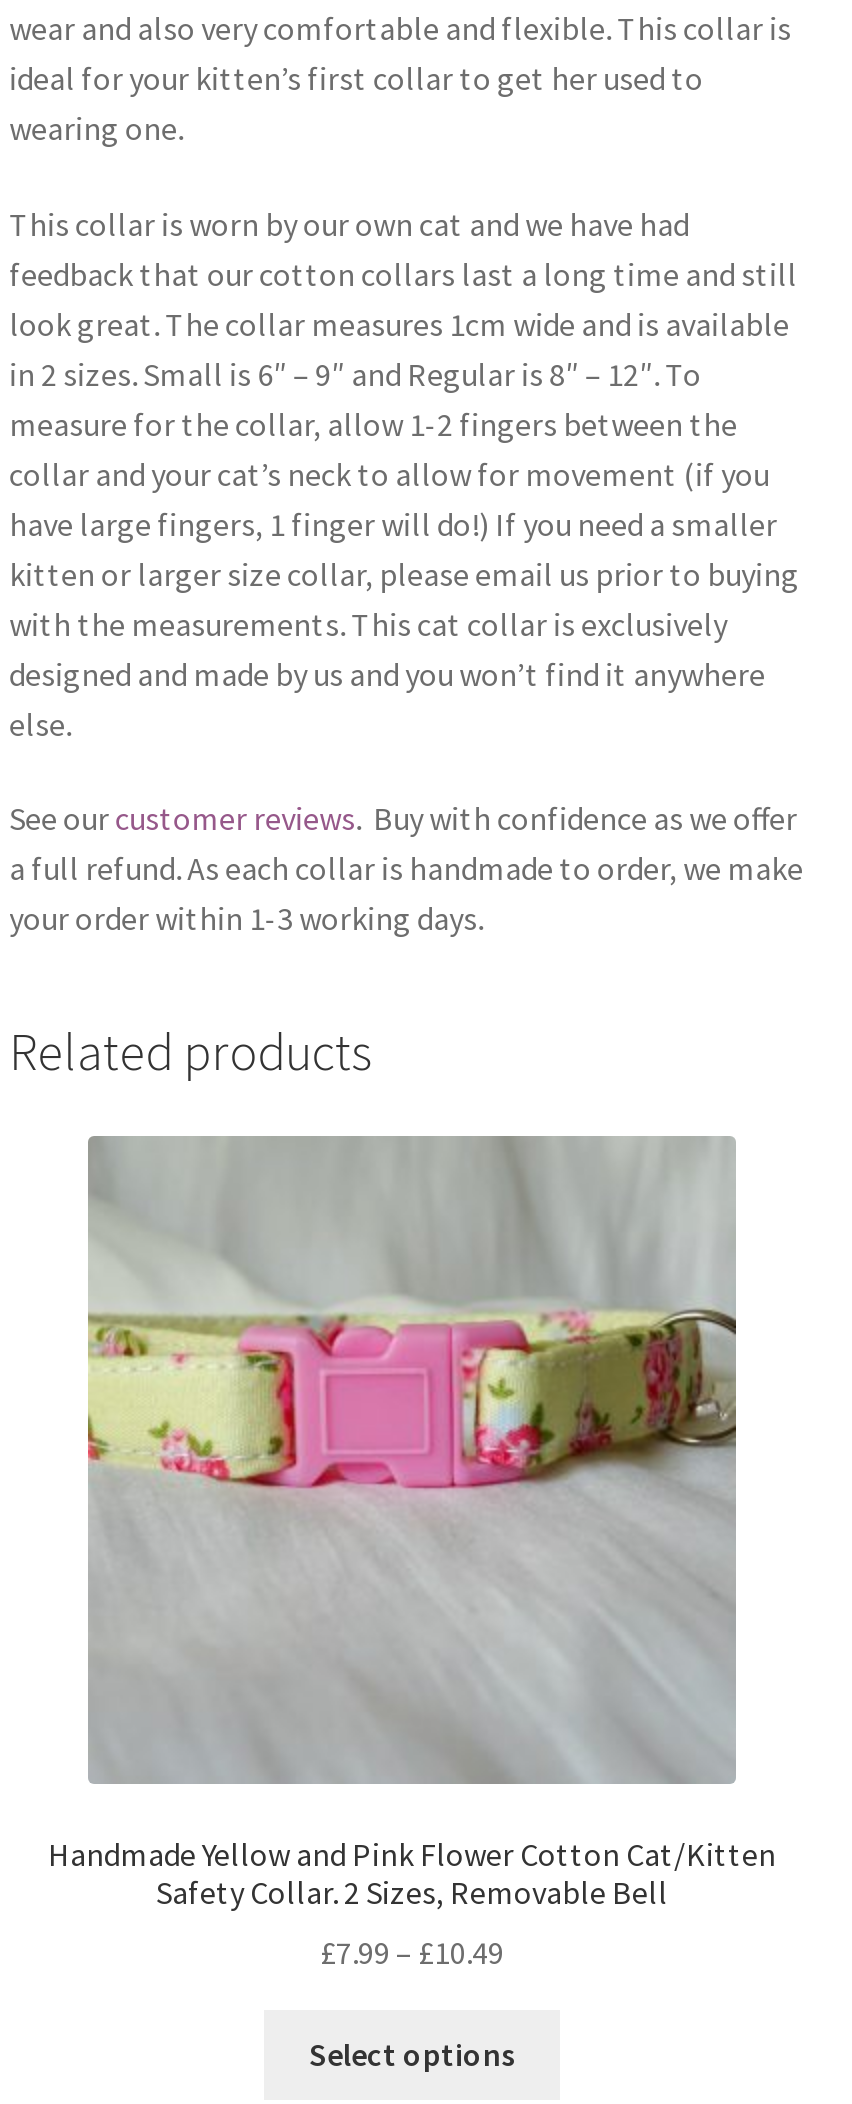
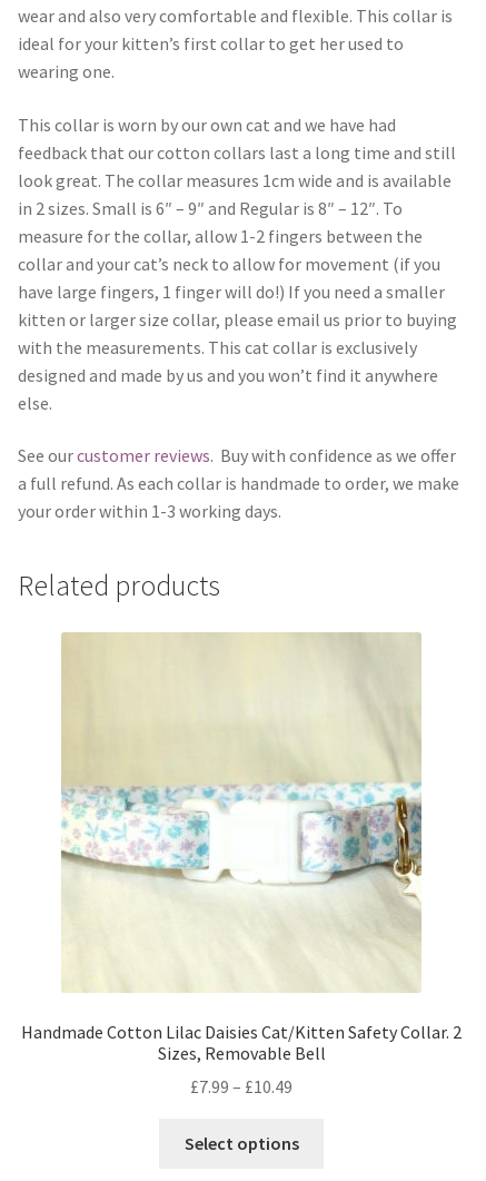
- [image]
- Handmade Yellow and Pink Flower Cotton Cat/Kitten
- Safety Collar. 2 Sizes, Removable Bell
+ [image]
+ Handmade Cotton Lilac Daisies Cat/Kitten Safety Collar. 2
+ Sizes, Removable Bell
